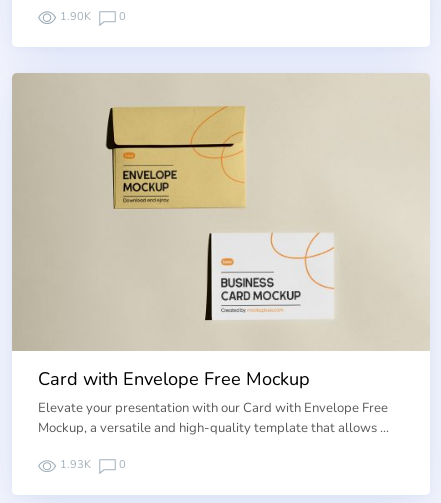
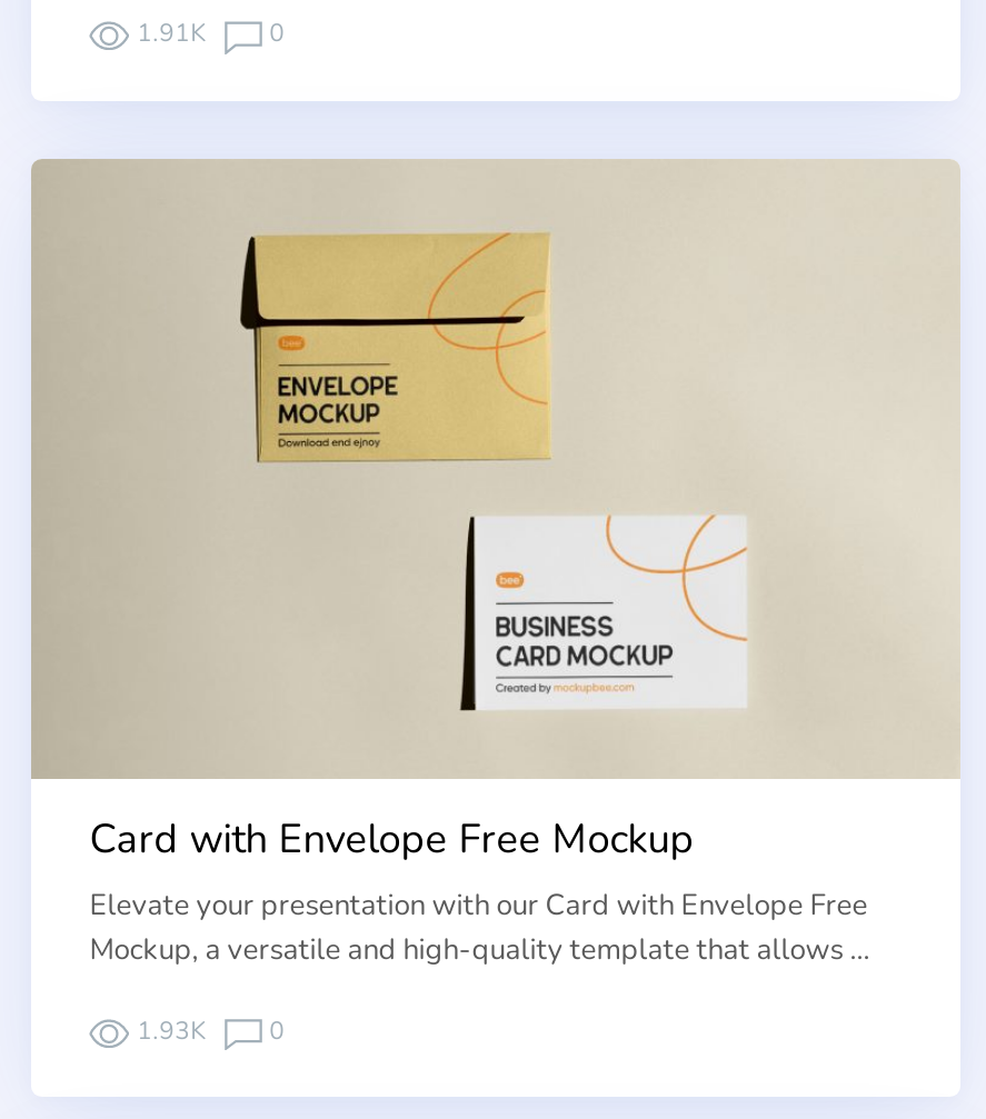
- 1.90K 0
+ 1.91K 0
